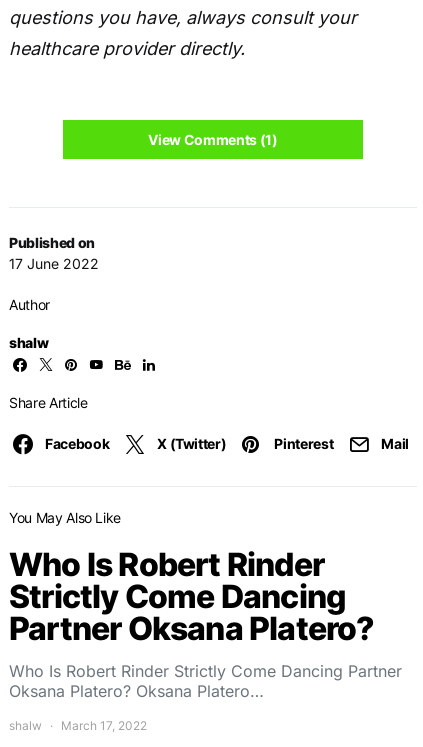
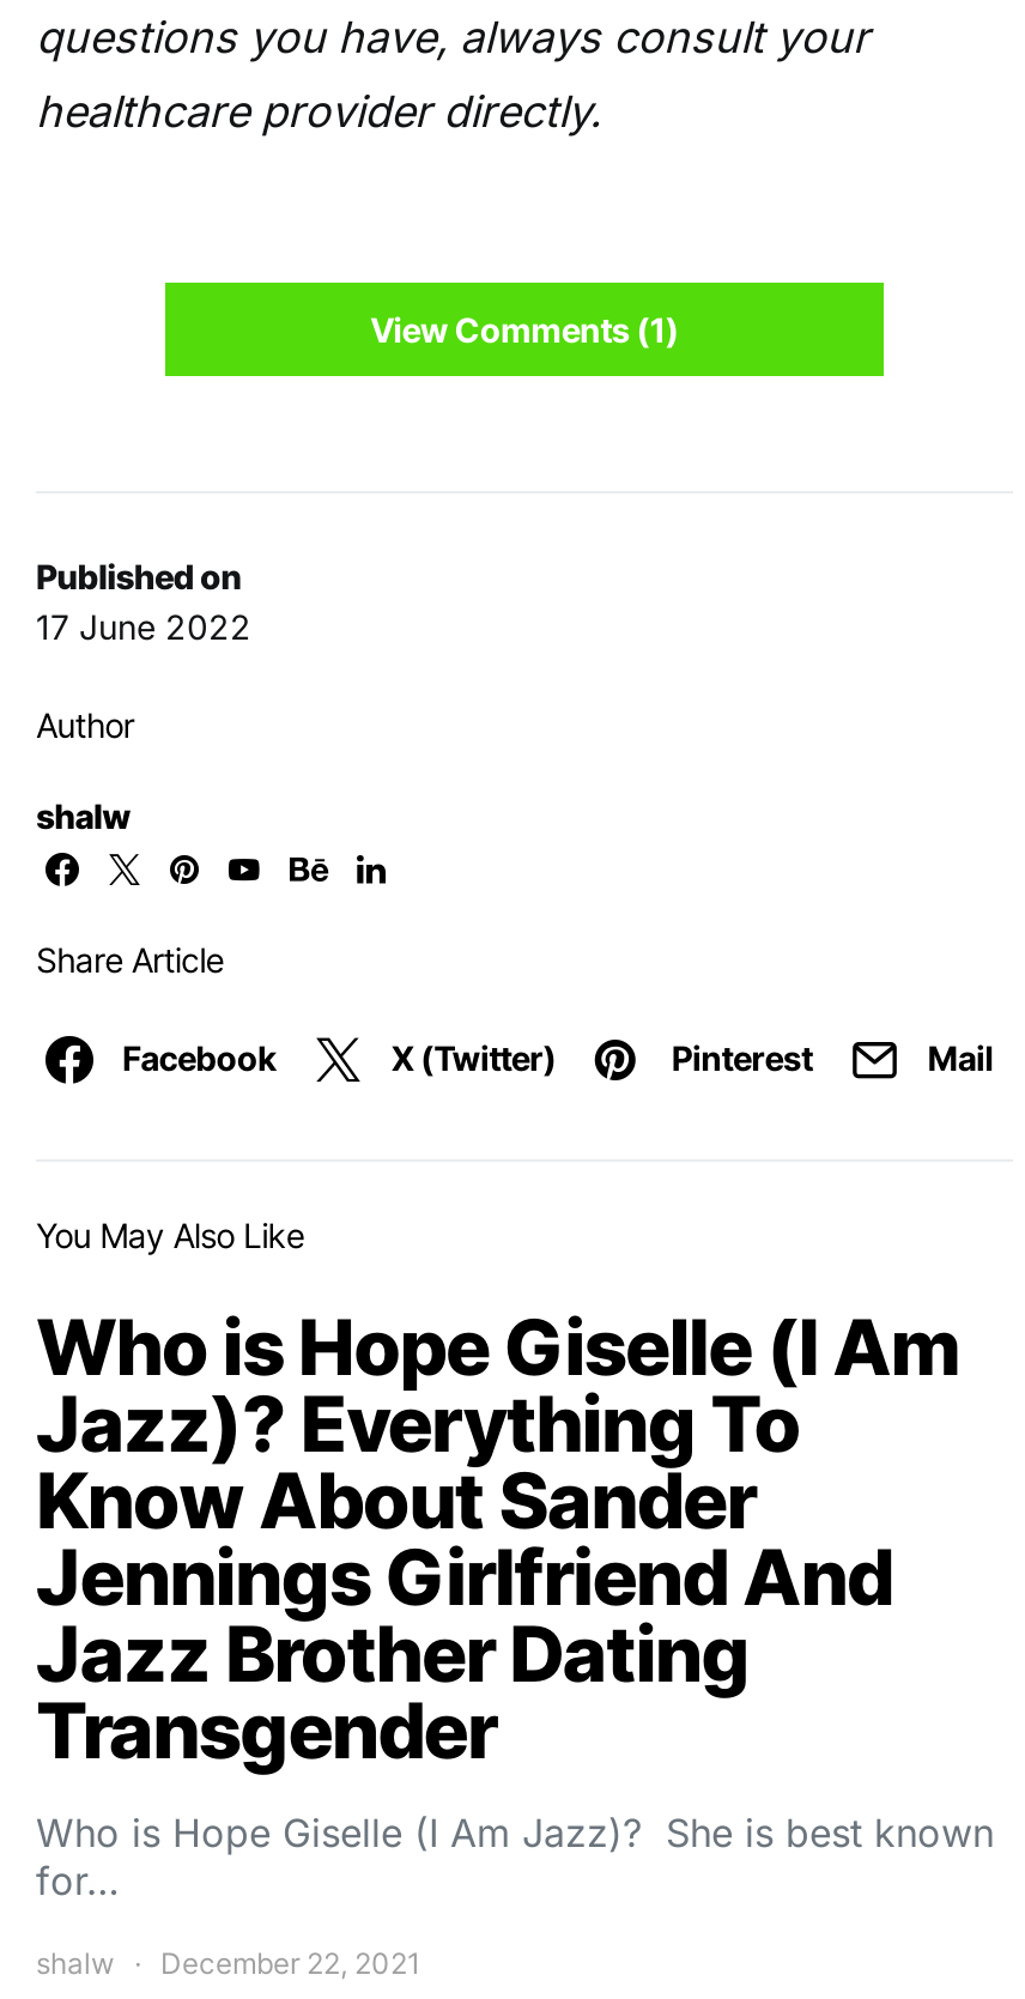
- Who Is Robert Rinder
- Strictly Come Dancing
- Partner Oksana Platero?
- Who Is Robert Rinder Strictly Come Dancing Partner
- Oksana Platero? Oksana Platero…
+ Who is Hope Giselle (I Am
+ Jazz)? Everything To
+ Know About Sander
+ Jennings Girlfriend And
+ Jazz Brother Dating
+ Transgender
+ Who is Hope Giselle (I Am Jazz)? She is best known
+ for…

- shalw March 17, 2022
+ shalw December 22, 2021
